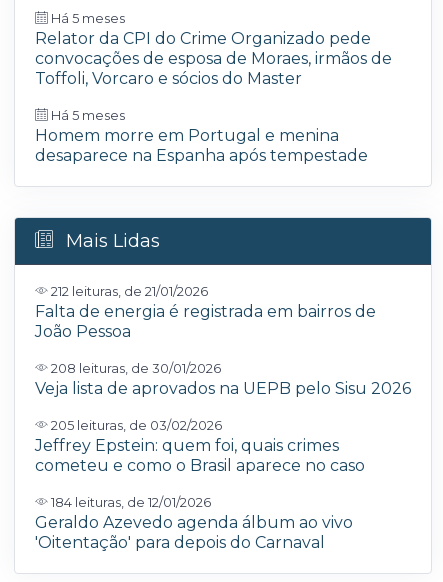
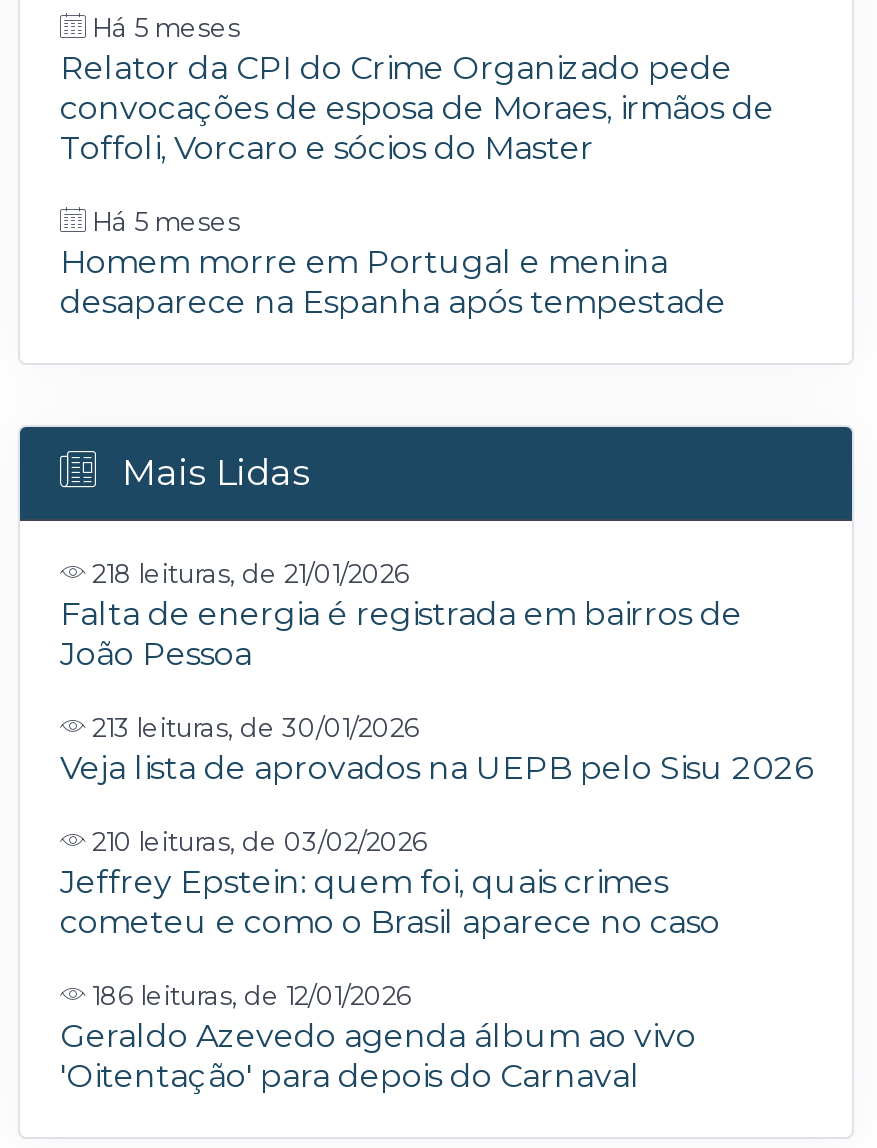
- 212 leituras, de 21/01/2026
+ 218 leituras, de 21/01/2026

- 208 leituras, de 30/01/2026
+ 213 leituras, de 30/01/2026

- 205 leituras, de 03/02/2026
+ 210 leituras, de 03/02/2026

- 184 leituras, de 12/01/2026
+ 186 leituras, de 12/01/2026
